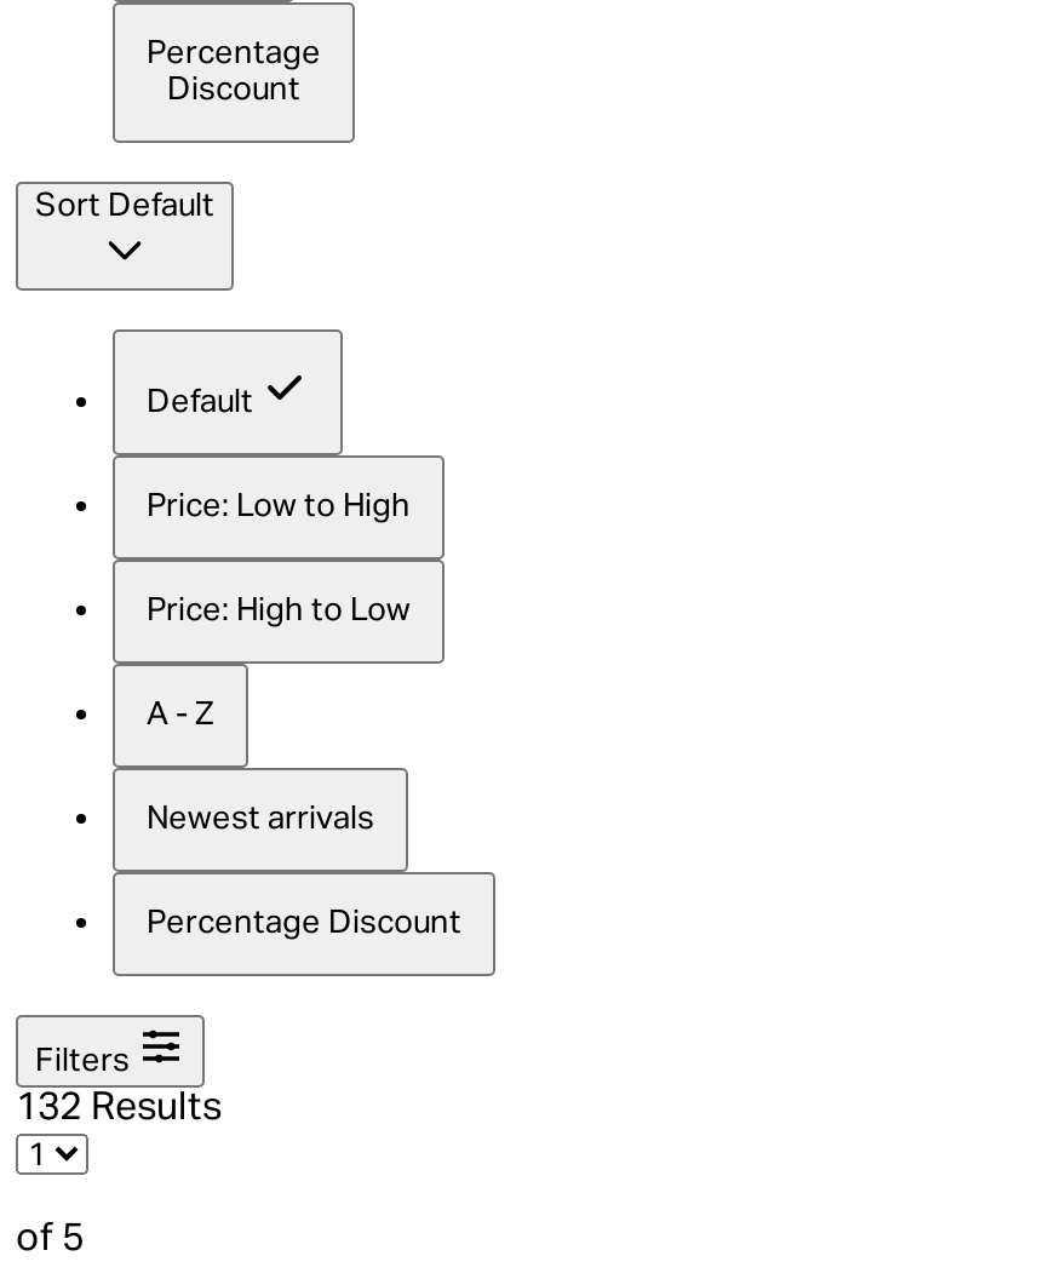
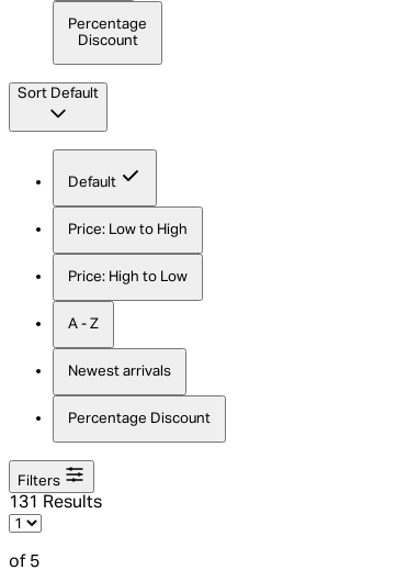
- 132 Results
+ 131 Results
